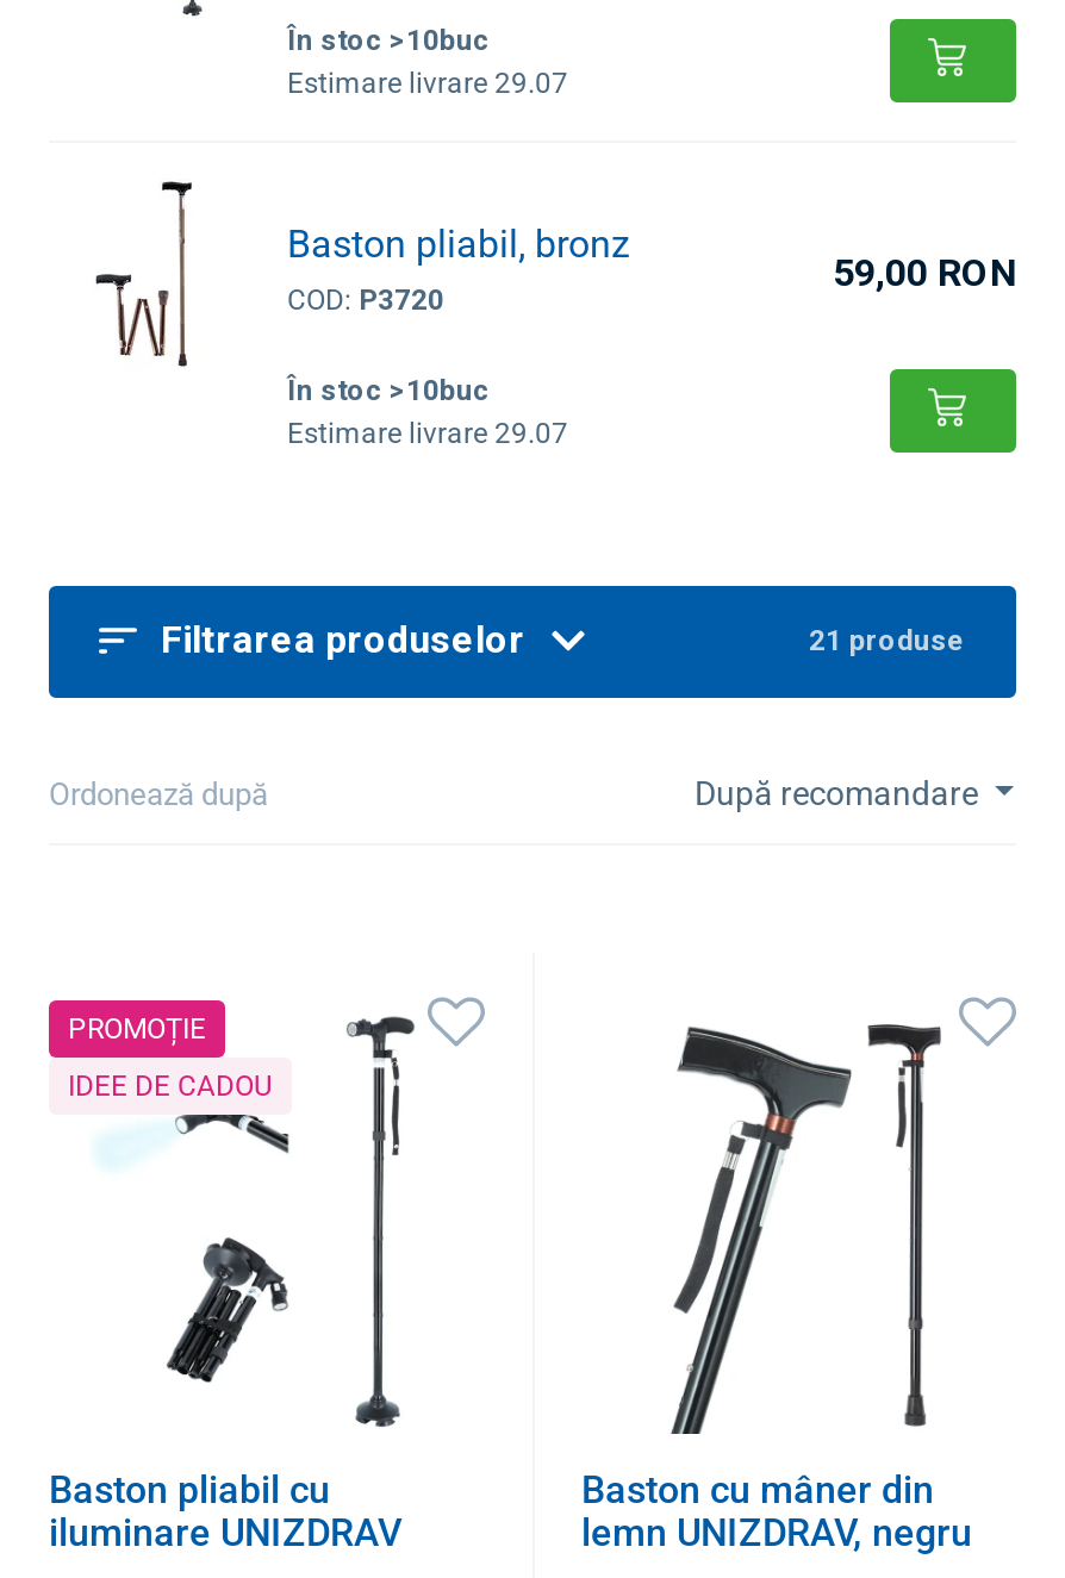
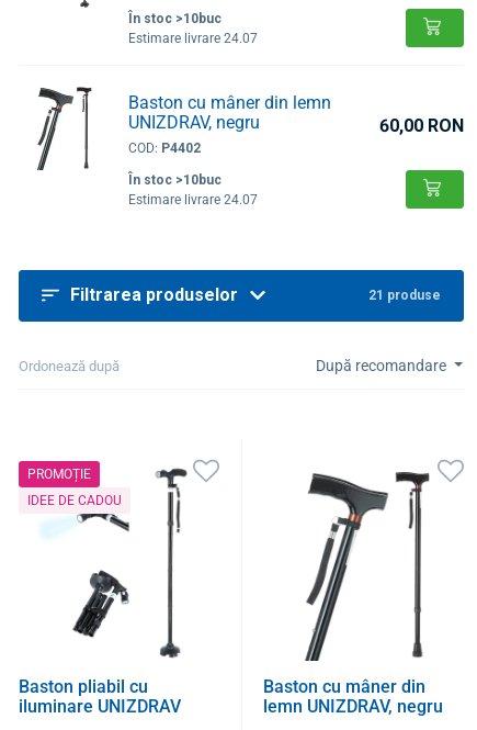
- Estimare livrare 29.07
+ Estimare livrare 24.07

- [image]
- Baston pliabil, bronz
- COD: P3720
+ [image]
+ Baston cu mâner din lemn
+ UNIZDRAV, negru
+ COD: P4402

- 59,00 RON
+ 60,00 RON

- Estimare livrare 29.07
+ Estimare livrare 24.07
